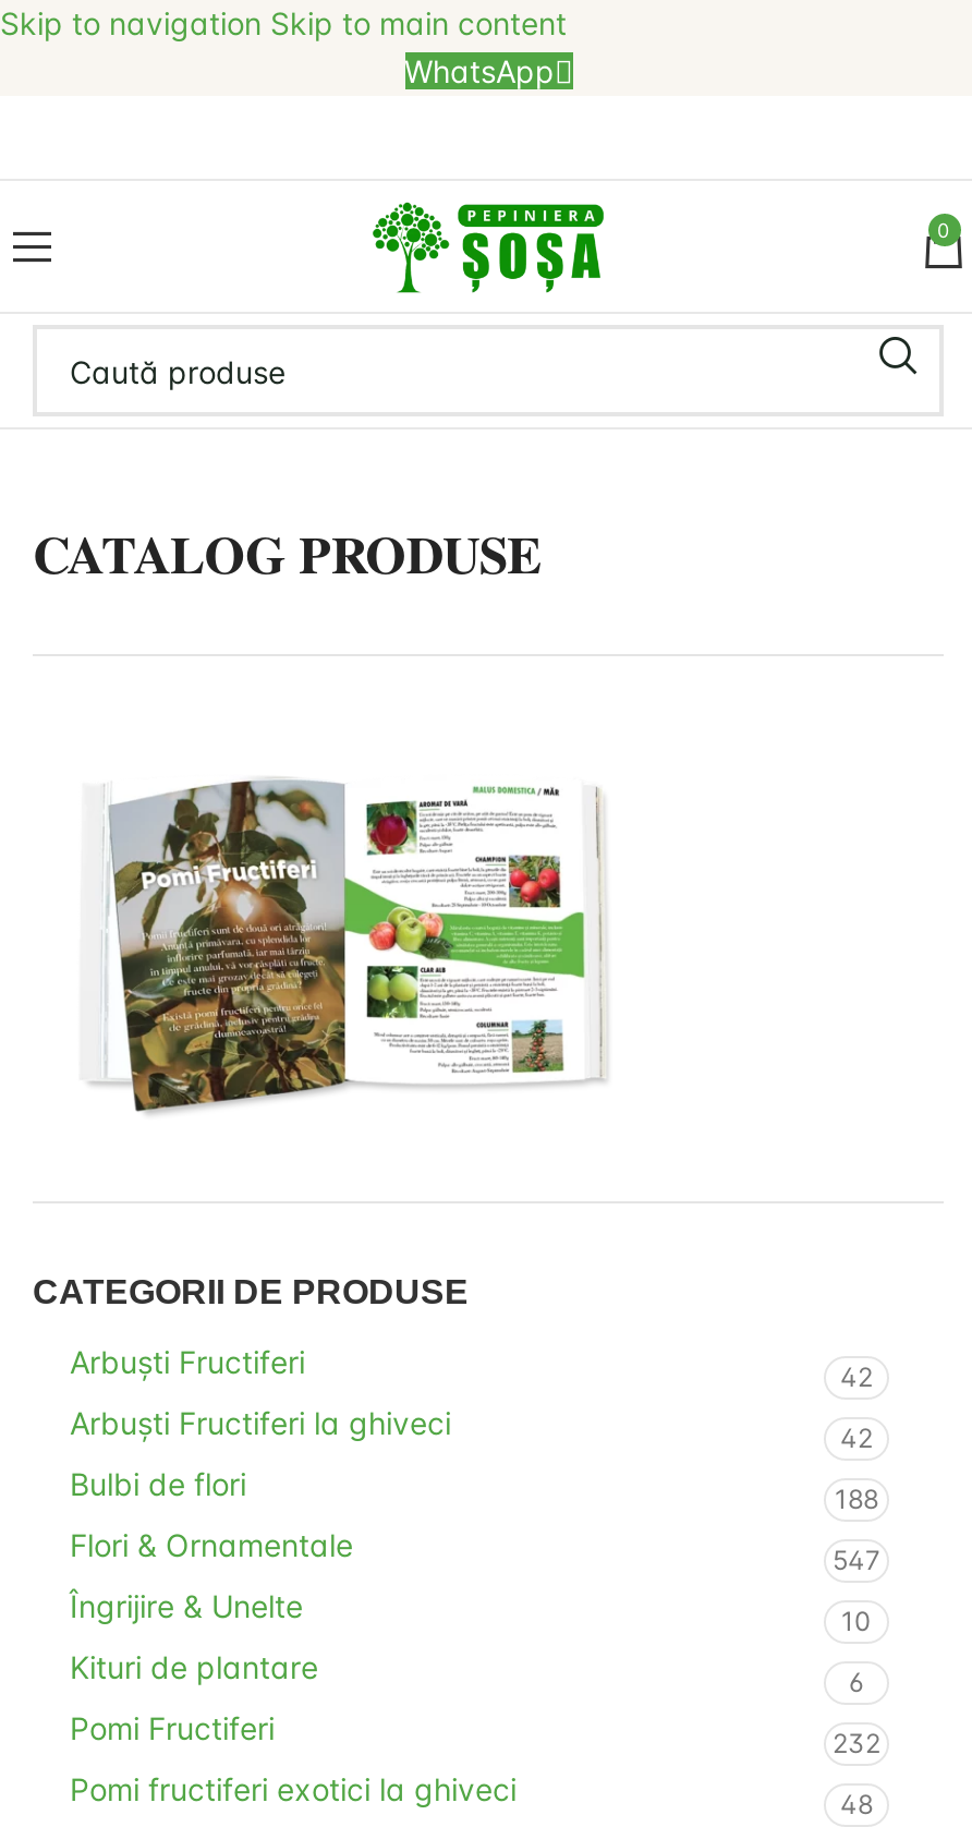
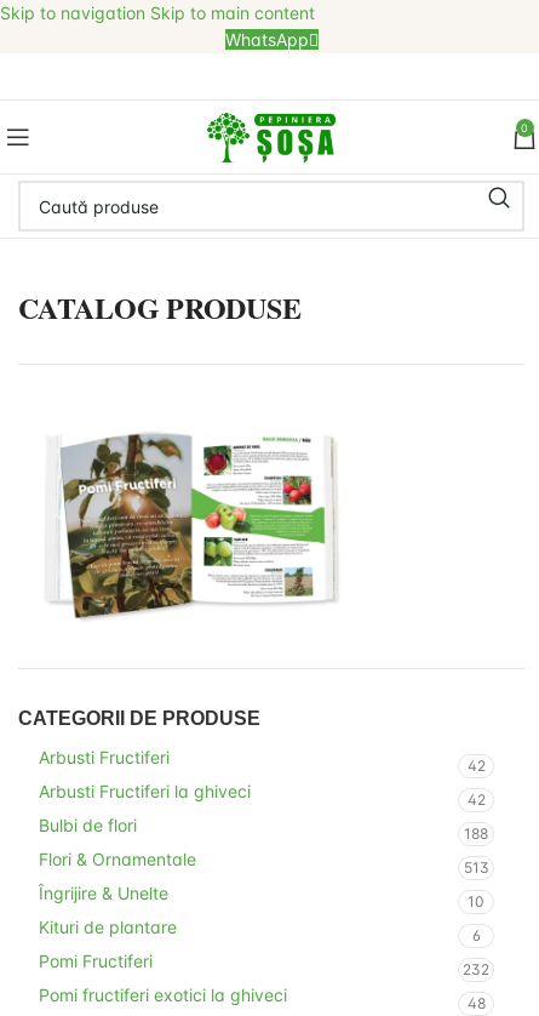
- Arbuști Fructiferi
+ Arbusti Fructiferi

- Arbuști Fructiferi la ghiveci
+ Arbusti Fructiferi la ghiveci

- 547
+ 513
